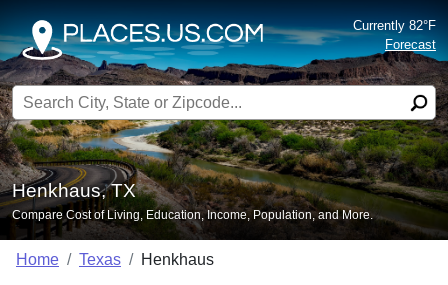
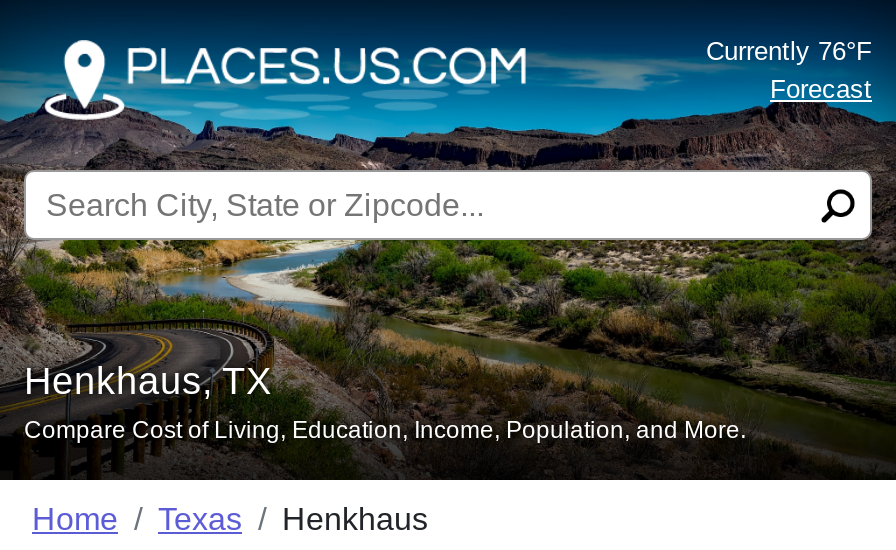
- Currently 82°F
+ Currently 76°F
